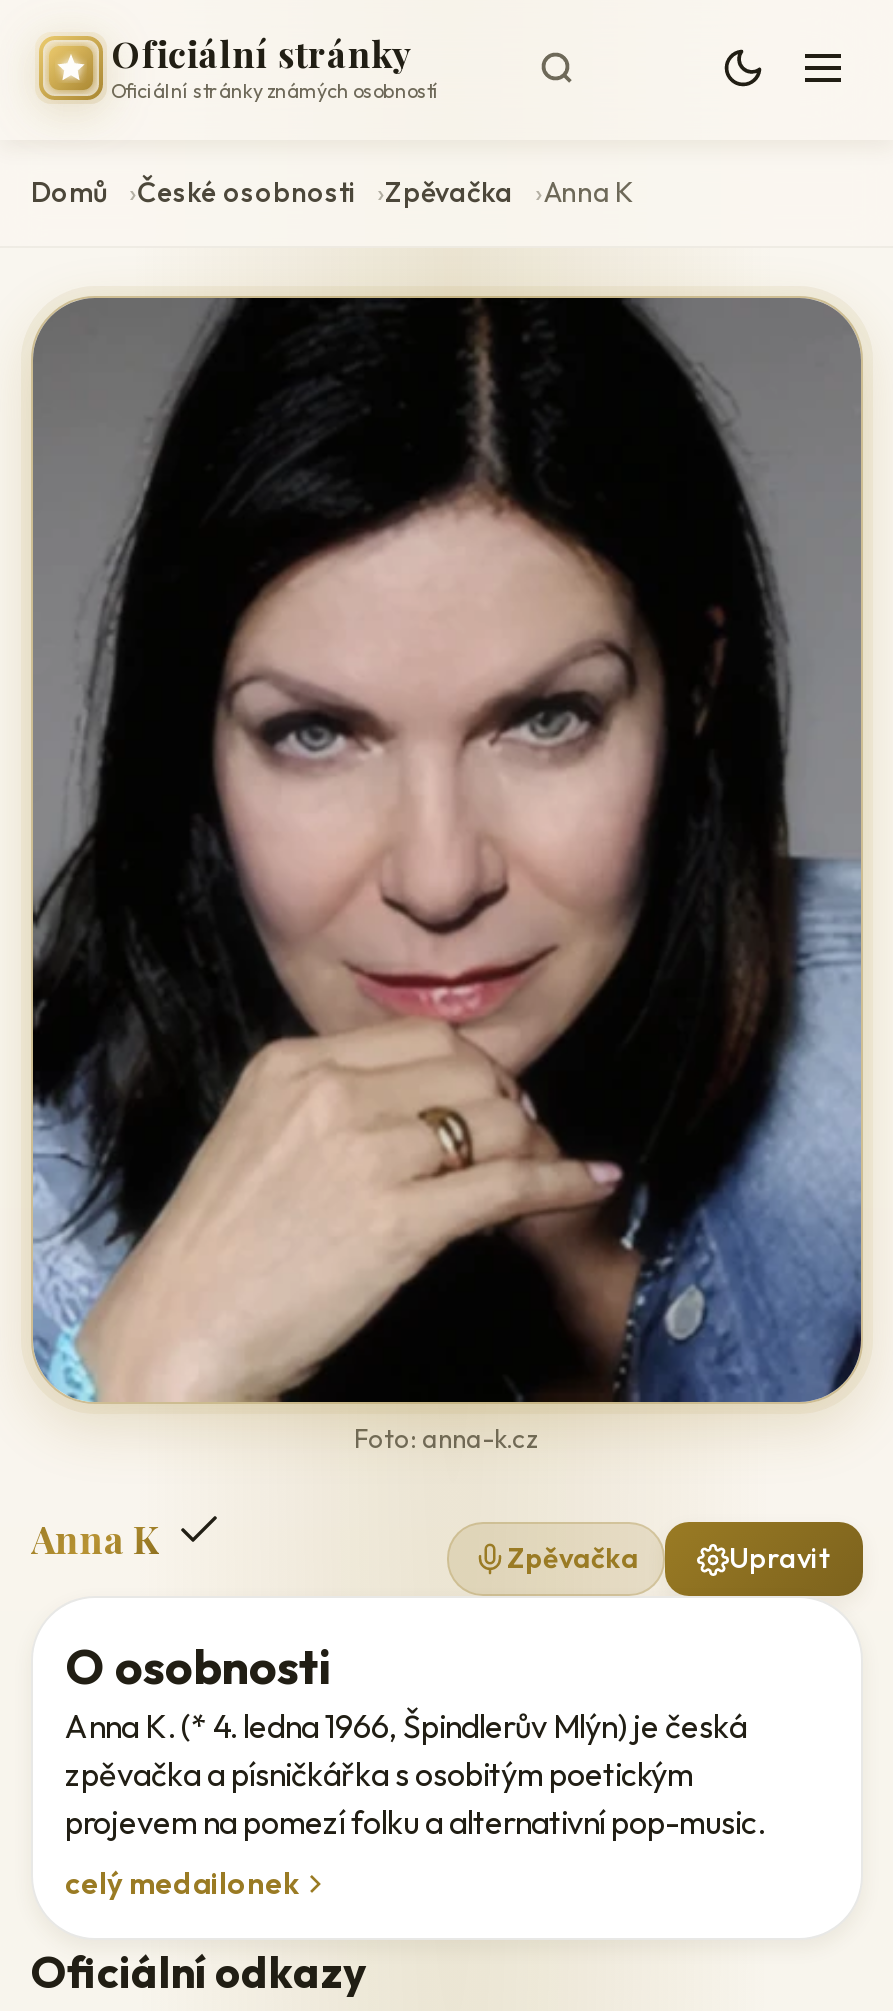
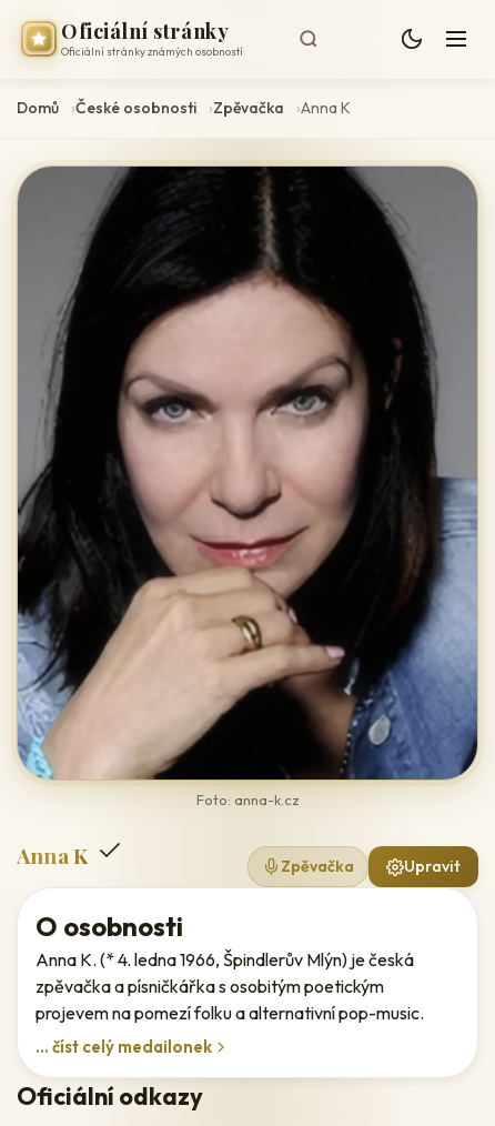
- celý medailonek
+ … číst celý medailonek
